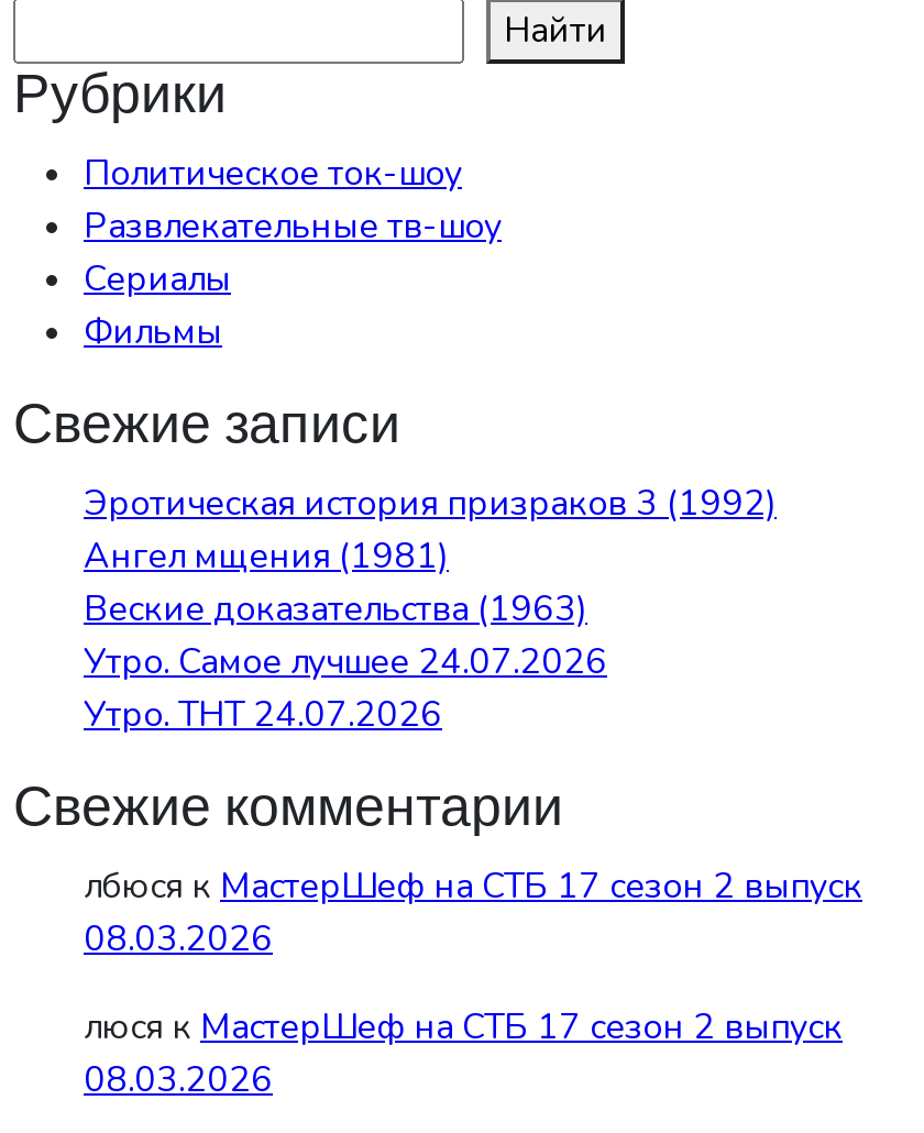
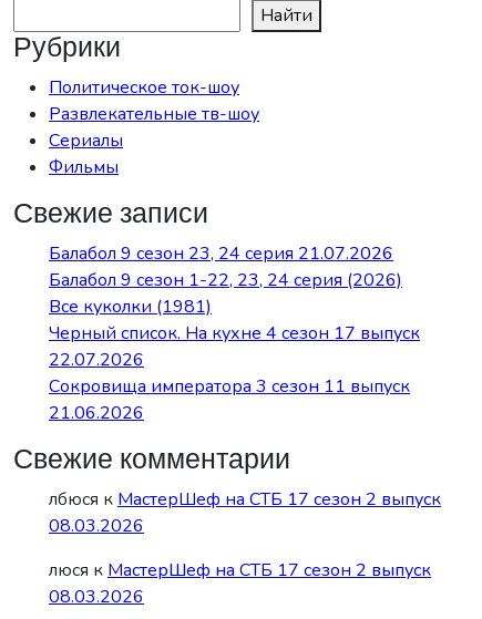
- Эротическая история призраков 3 (1992)
- Ангел мщения (1981)
- Веские доказательства (1963)
- Утро. Самое лучшее 24.07.2026
- Утро. ТНТ 24.07.2026
+ Балабол 9 сезон 23, 24 серия 21.07.2026
+ Балабол 9 сезон 1-22, 23, 24 серия (2026)
+ Все куколки (1981)
+ Черный список. На кухне 4 сезон 17 выпуск
+ 22.07.2026
+ Сокровища императора 3 сезон 11 выпуск
+ 21.06.2026
